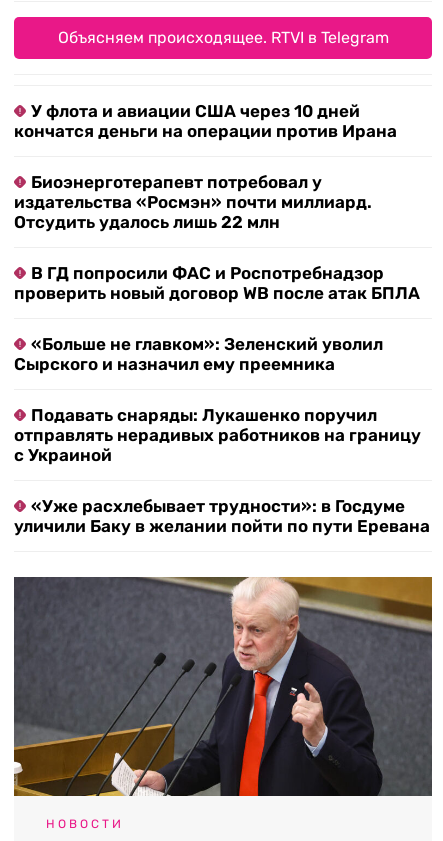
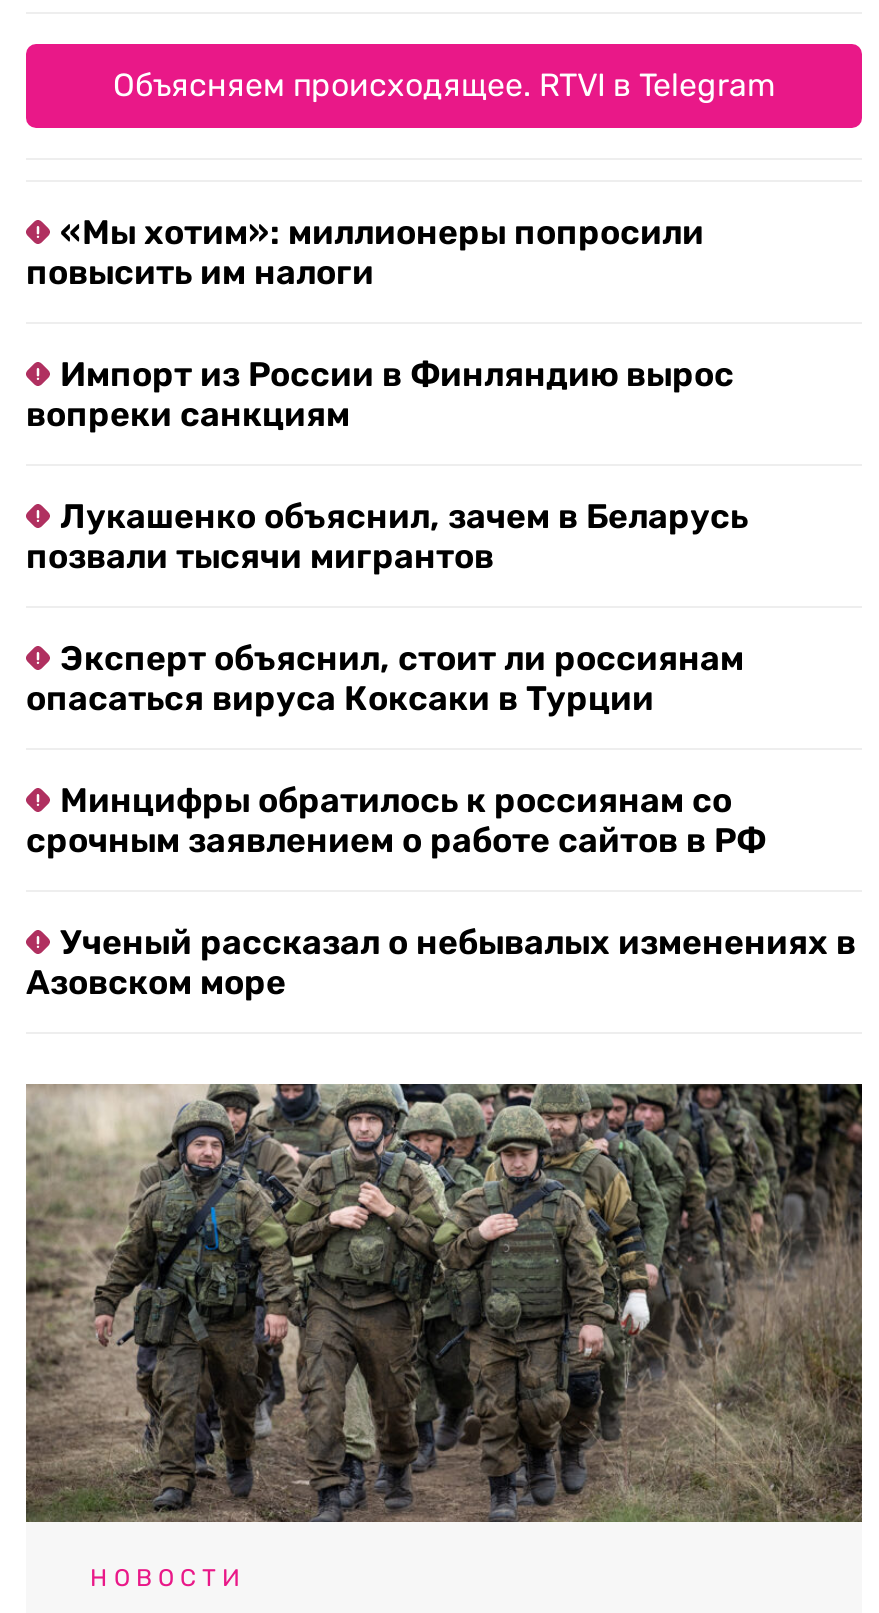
- У флота и авиации США через 10 дней
- кончатся деньги на операции против Ирана
+ «Мы хотим»: миллионеры попросили
+ повысить им налоги

- Биоэнерготерапевт потребовал у
- издательства «Росмэн» почти миллиард.
- Отсудить удалось лишь 22 млн
+ Импорт из России в Финляндию вырос
+ вопреки санкциям

- В ГД попросили ФАС и Роспотребнадзор
- проверить новый договор WB после атак БПЛА
+ Лукашенко объяснил, зачем в Беларусь
+ позвали тысячи мигрантов

- «Больше не главком»: Зеленский уволил
- Сырского и назначил ему преемника
+ Эксперт объяснил, стоит ли россиянам
+ опасаться вируса Коксаки в Турции

- Подавать снаряды: Лукашенко поручил
- отправлять нерадивых работников на границу
- с Украиной
+ Минцифры обратилось к россиянам со
+ срочным заявлением о работе сайтов в РФ

- «Уже расхлебывает трудности»: в Госдуме
- уличили Баку в желании пойти по пути Еревана
+ Ученый рассказал о небывалых изменениях в
+ Азовском море

- [image]
+ [image]
